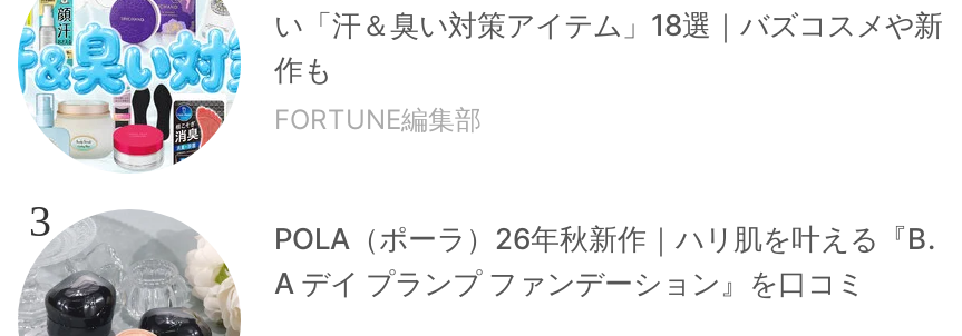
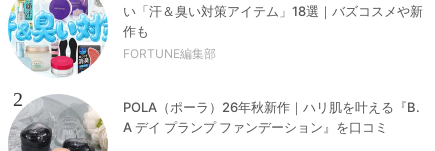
- 3
+ 2
